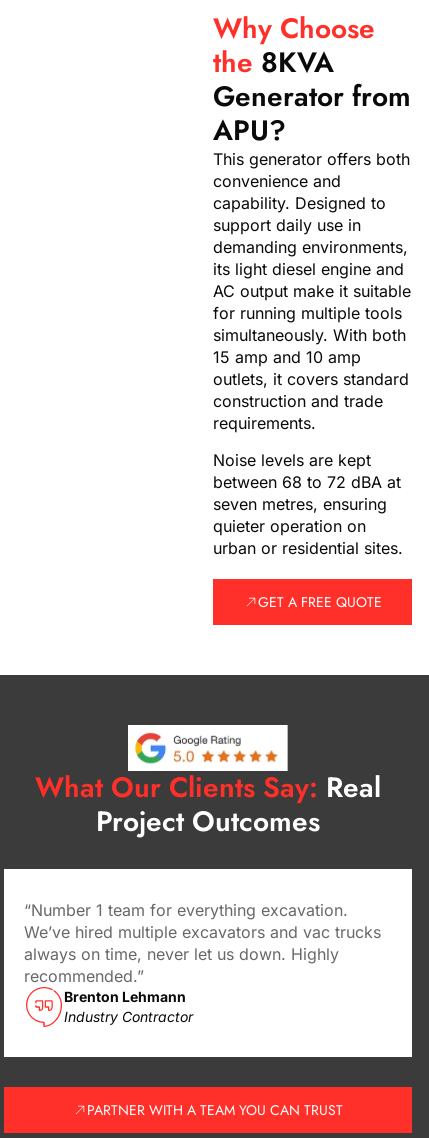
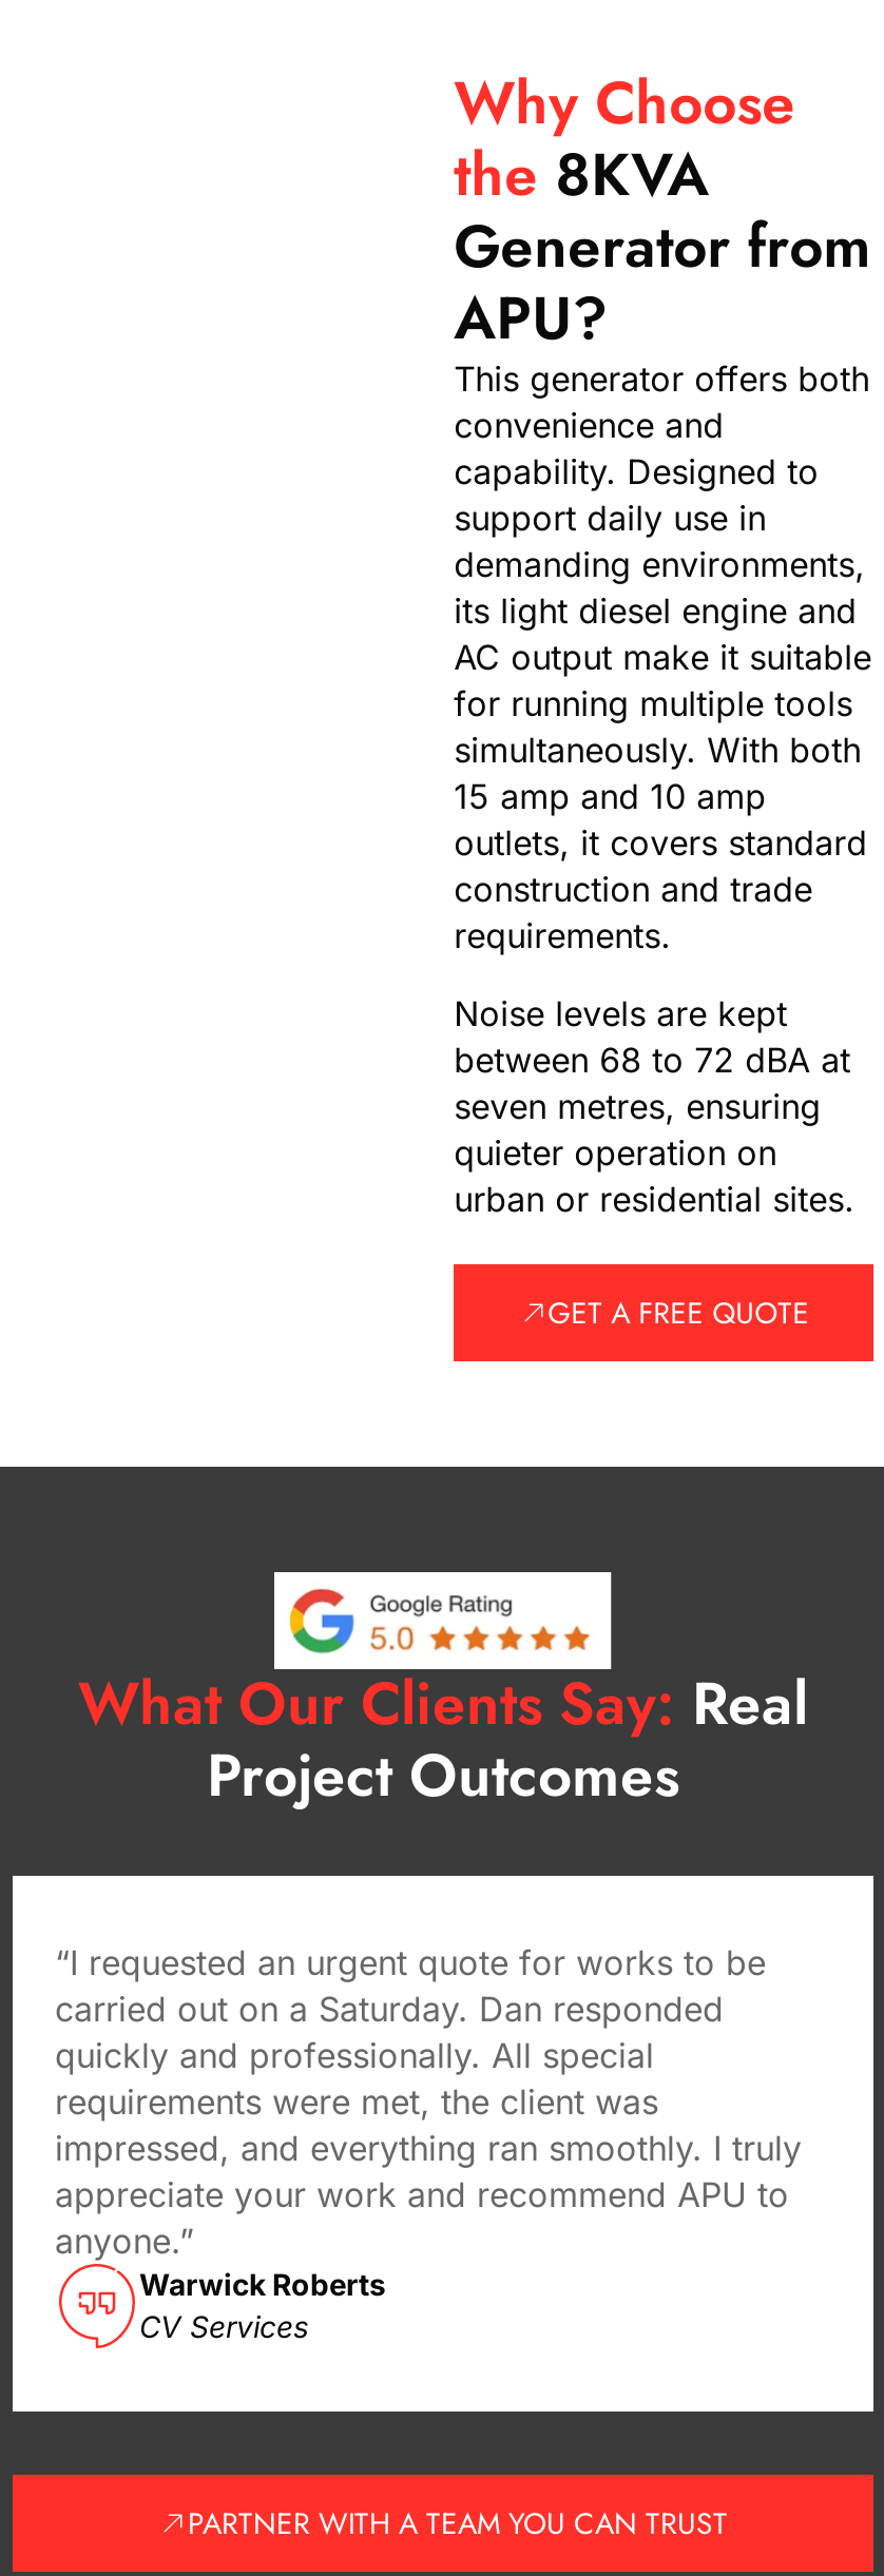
- “Number 1 team for everything excavation.
- We’ve hired multiple excavators and vac trucks
- always on time, never let us down. Highly
- recommended.”
- Brenton Lehmann
- Industry Contractor
+ “I requested an urgent quote for works to be
+ carried out on a Saturday. Dan responded
+ quickly and professionally. All special
+ requirements were met, the client was
+ impressed, and everything ran smoothly. I truly
+ appreciate your work and recommend APU to
+ anyone.”
+ Warwick Roberts
+ CV Services
